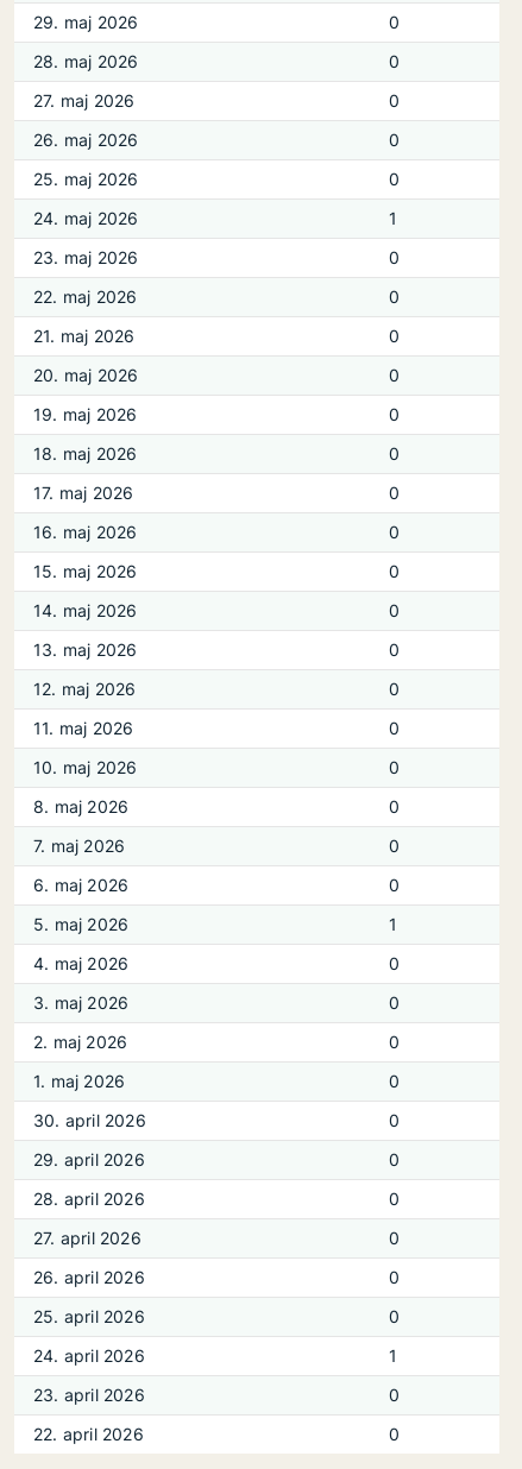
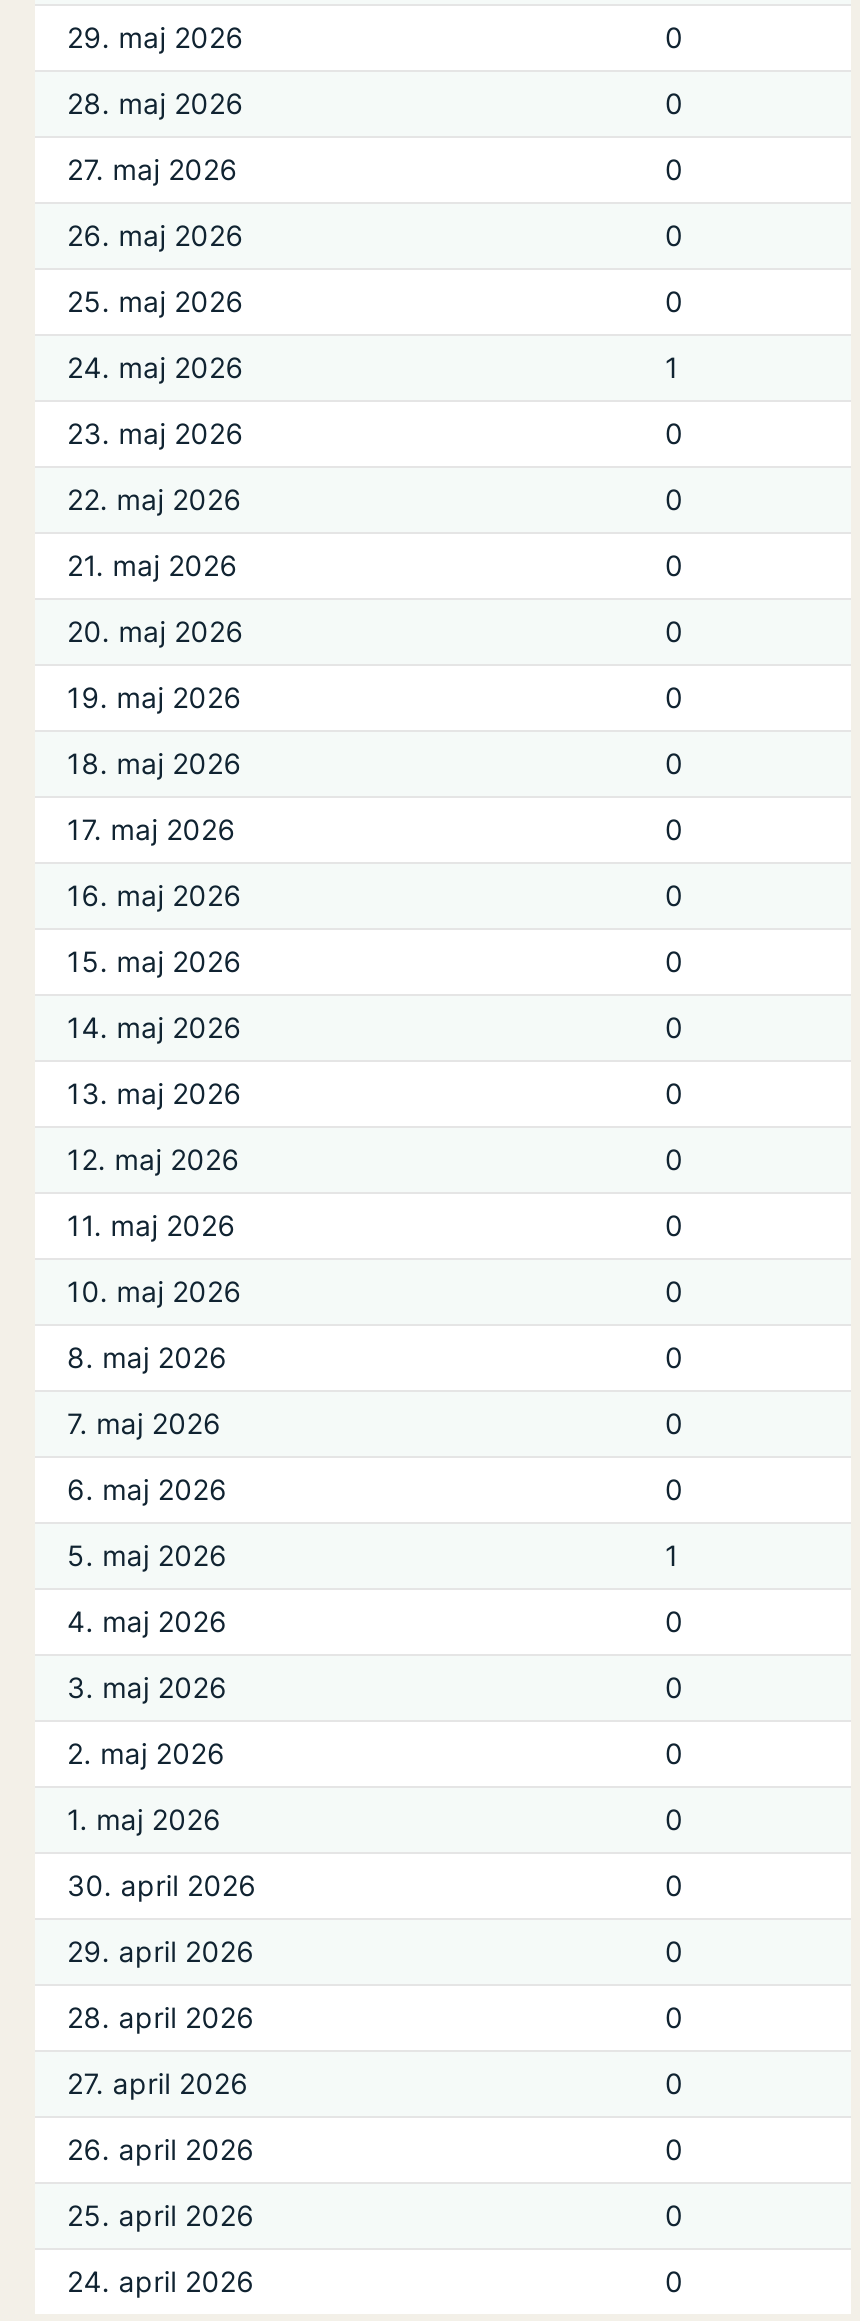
- 1
- 23. april 2026
- 0
- 22. april 2026
